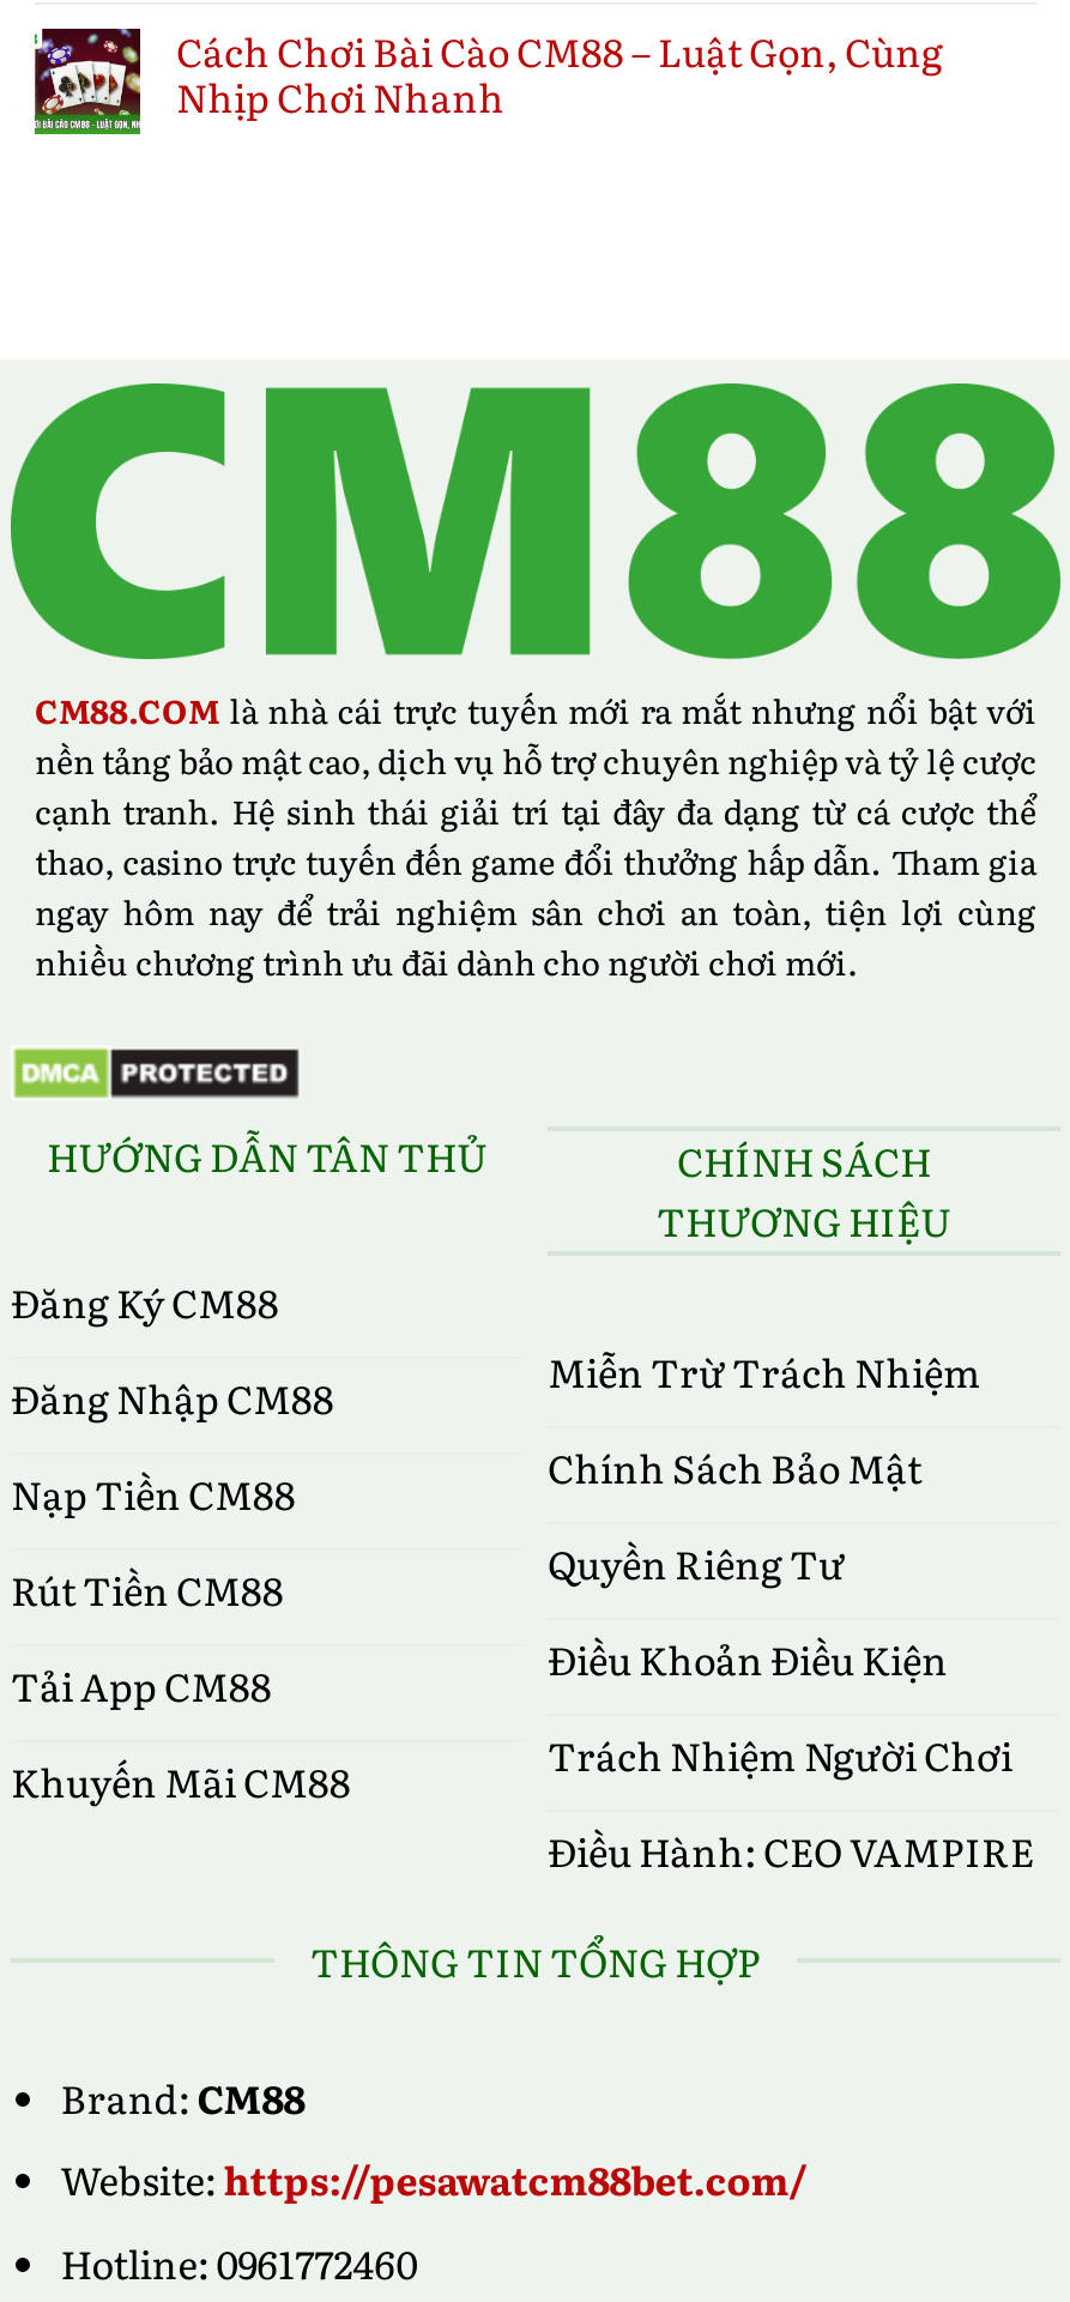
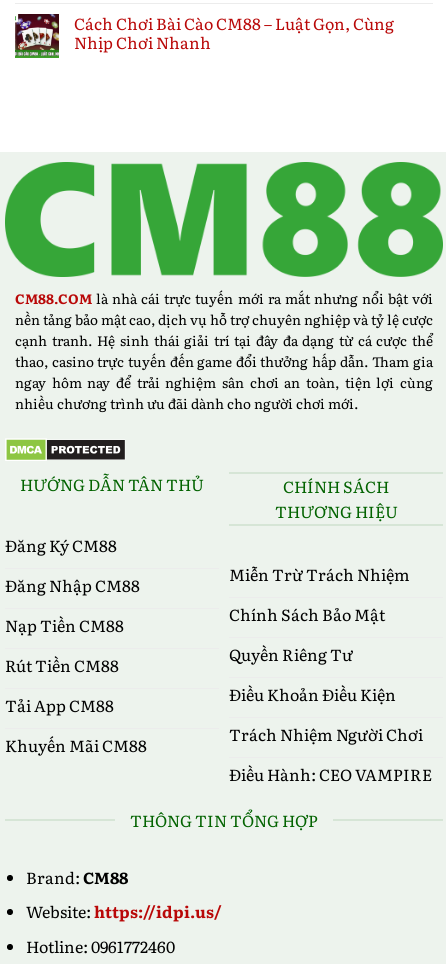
- Website: https://pesawatcm88bet.com/
+ Website: https://idpi.us/
